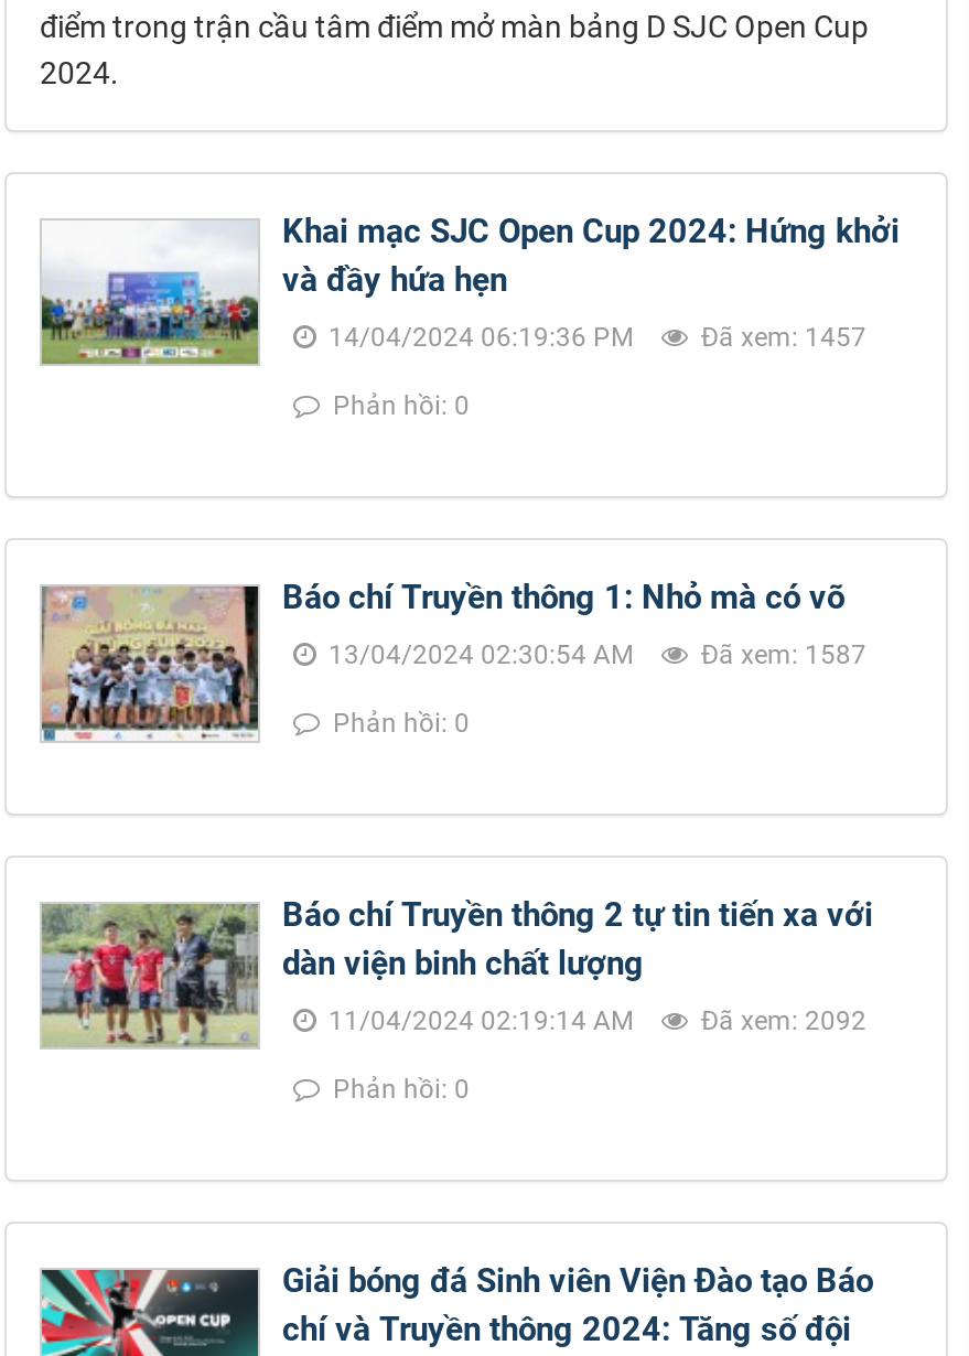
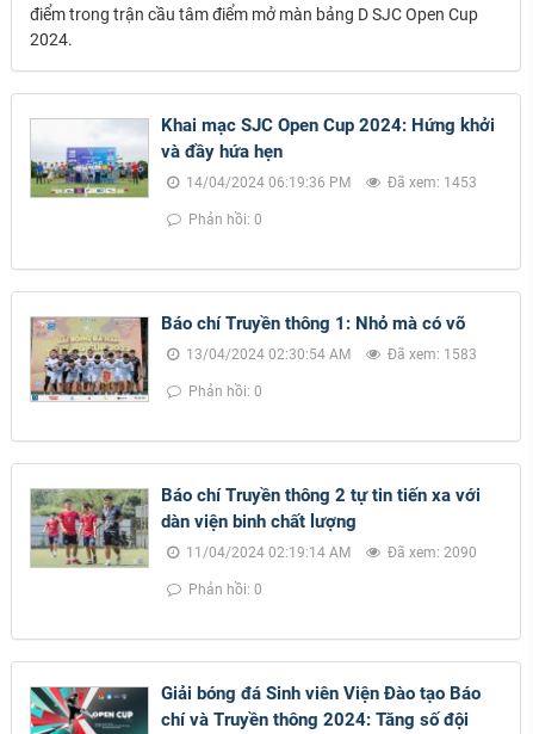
- 14/04/2024 06:19:36 PM Đã xem: 1457
+ 14/04/2024 06:19:36 PM Đã xem: 1453

- 13/04/2024 02:30:54 AM Đã xem: 1587
+ 13/04/2024 02:30:54 AM Đã xem: 1583

- 11/04/2024 02:19:14 AM Đã xem: 2092
+ 11/04/2024 02:19:14 AM Đã xem: 2090
